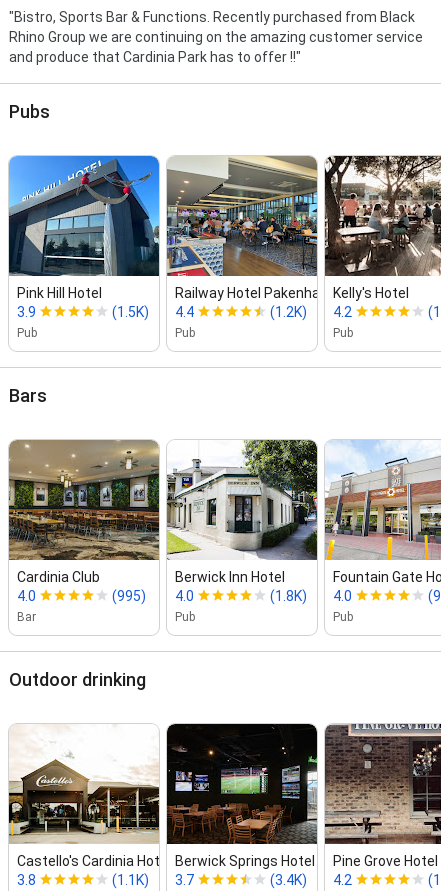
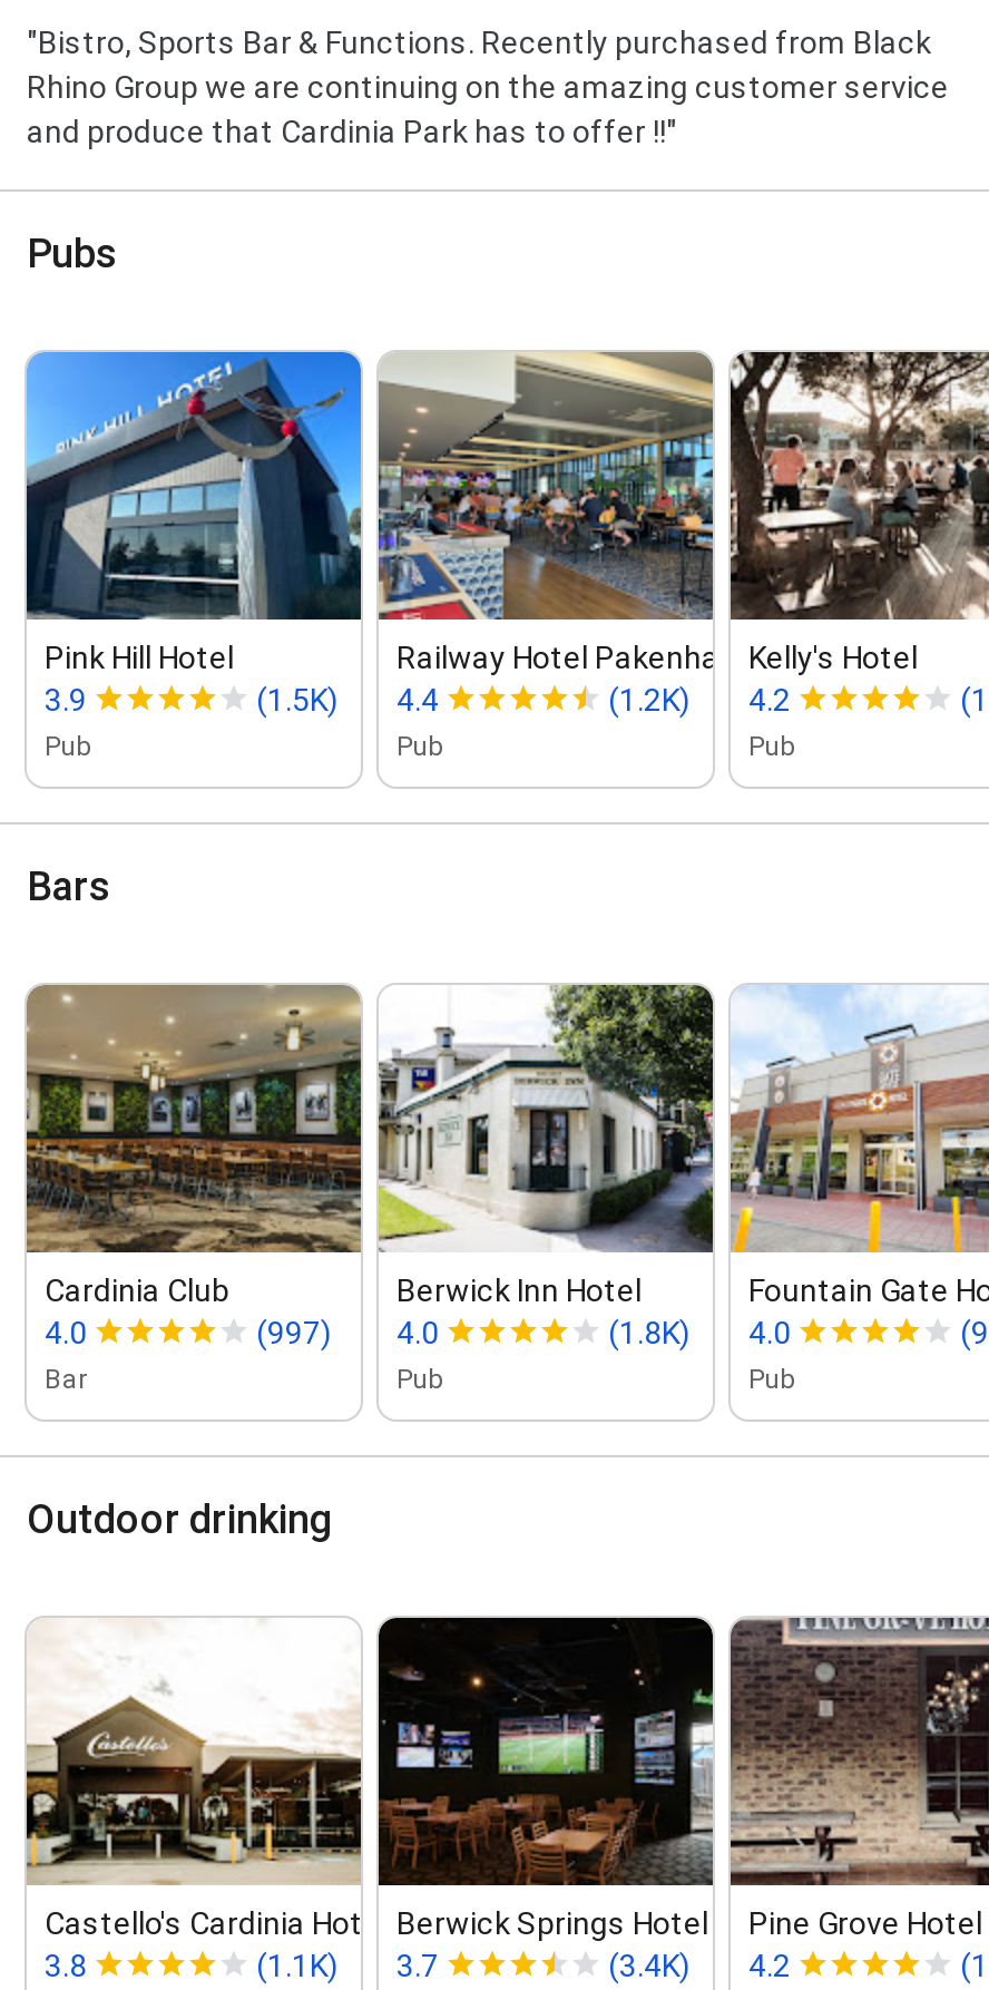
- (995) 4.0
+ (997) 4.0
